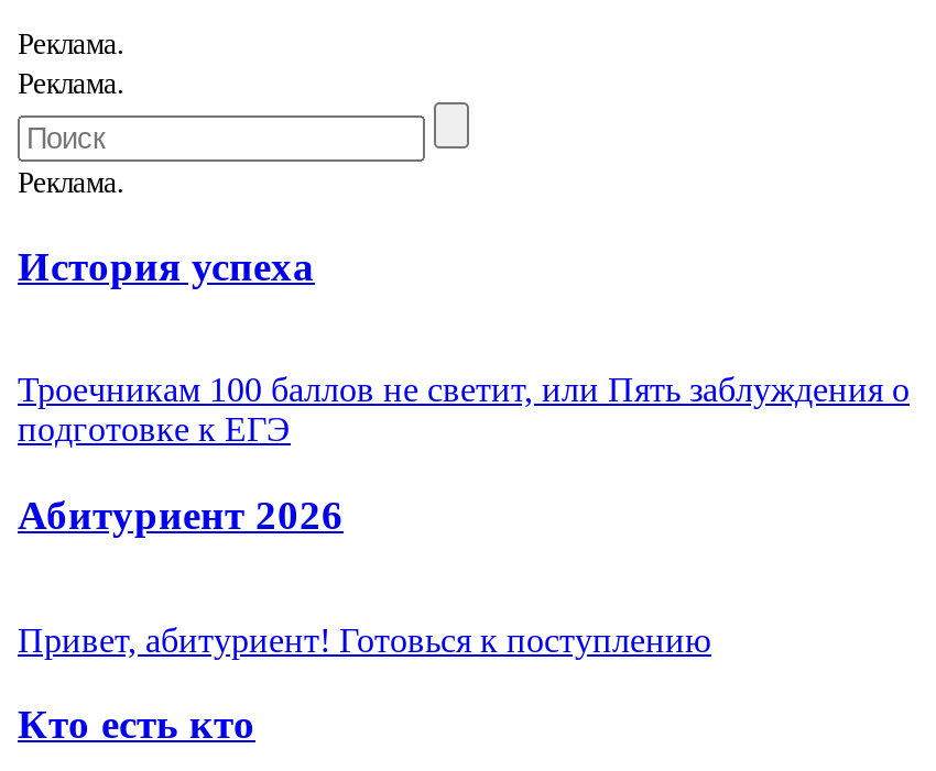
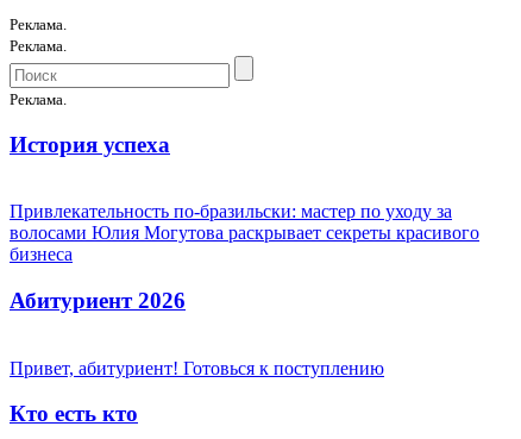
- Троечникам 100 баллов не светит, или Пять заблуждения о
- подготовке к ЕГЭ
+ Привлекательность по-бразильски: мастер по уходу за
+ волосами Юлия Могутова раскрывает секреты красивого
+ бизнеса
